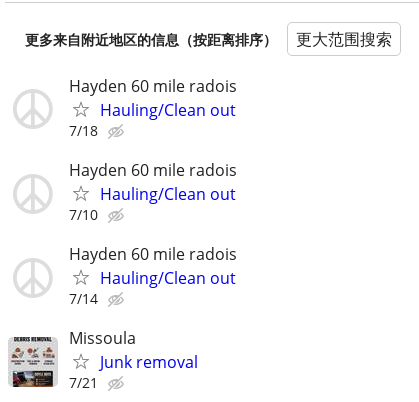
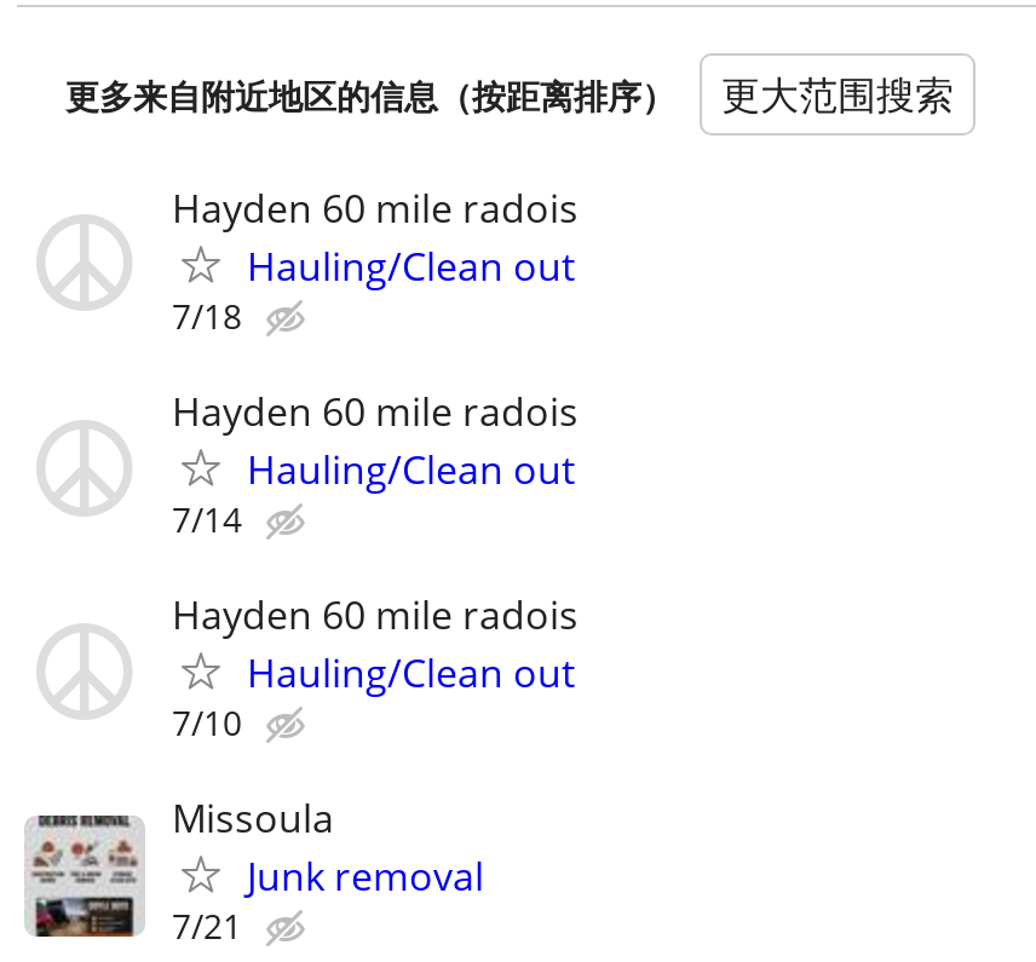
- 7/10
+ 7/14

- 7/14
+ 7/10
